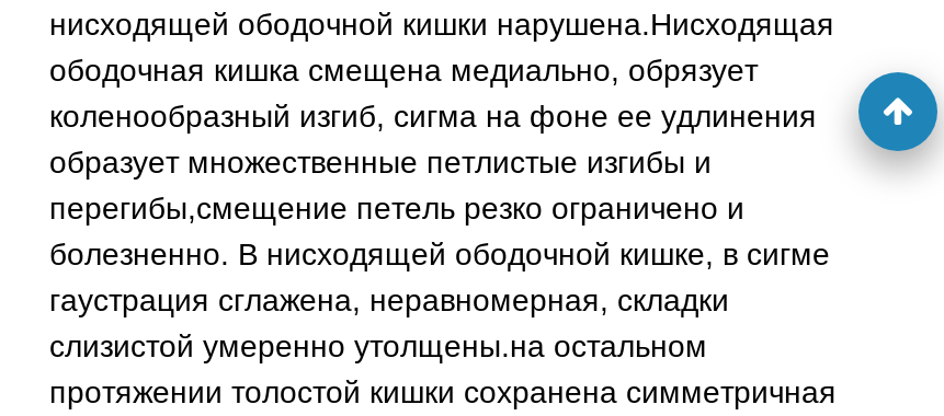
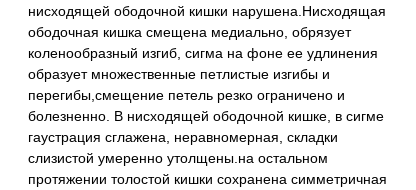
- [image]
